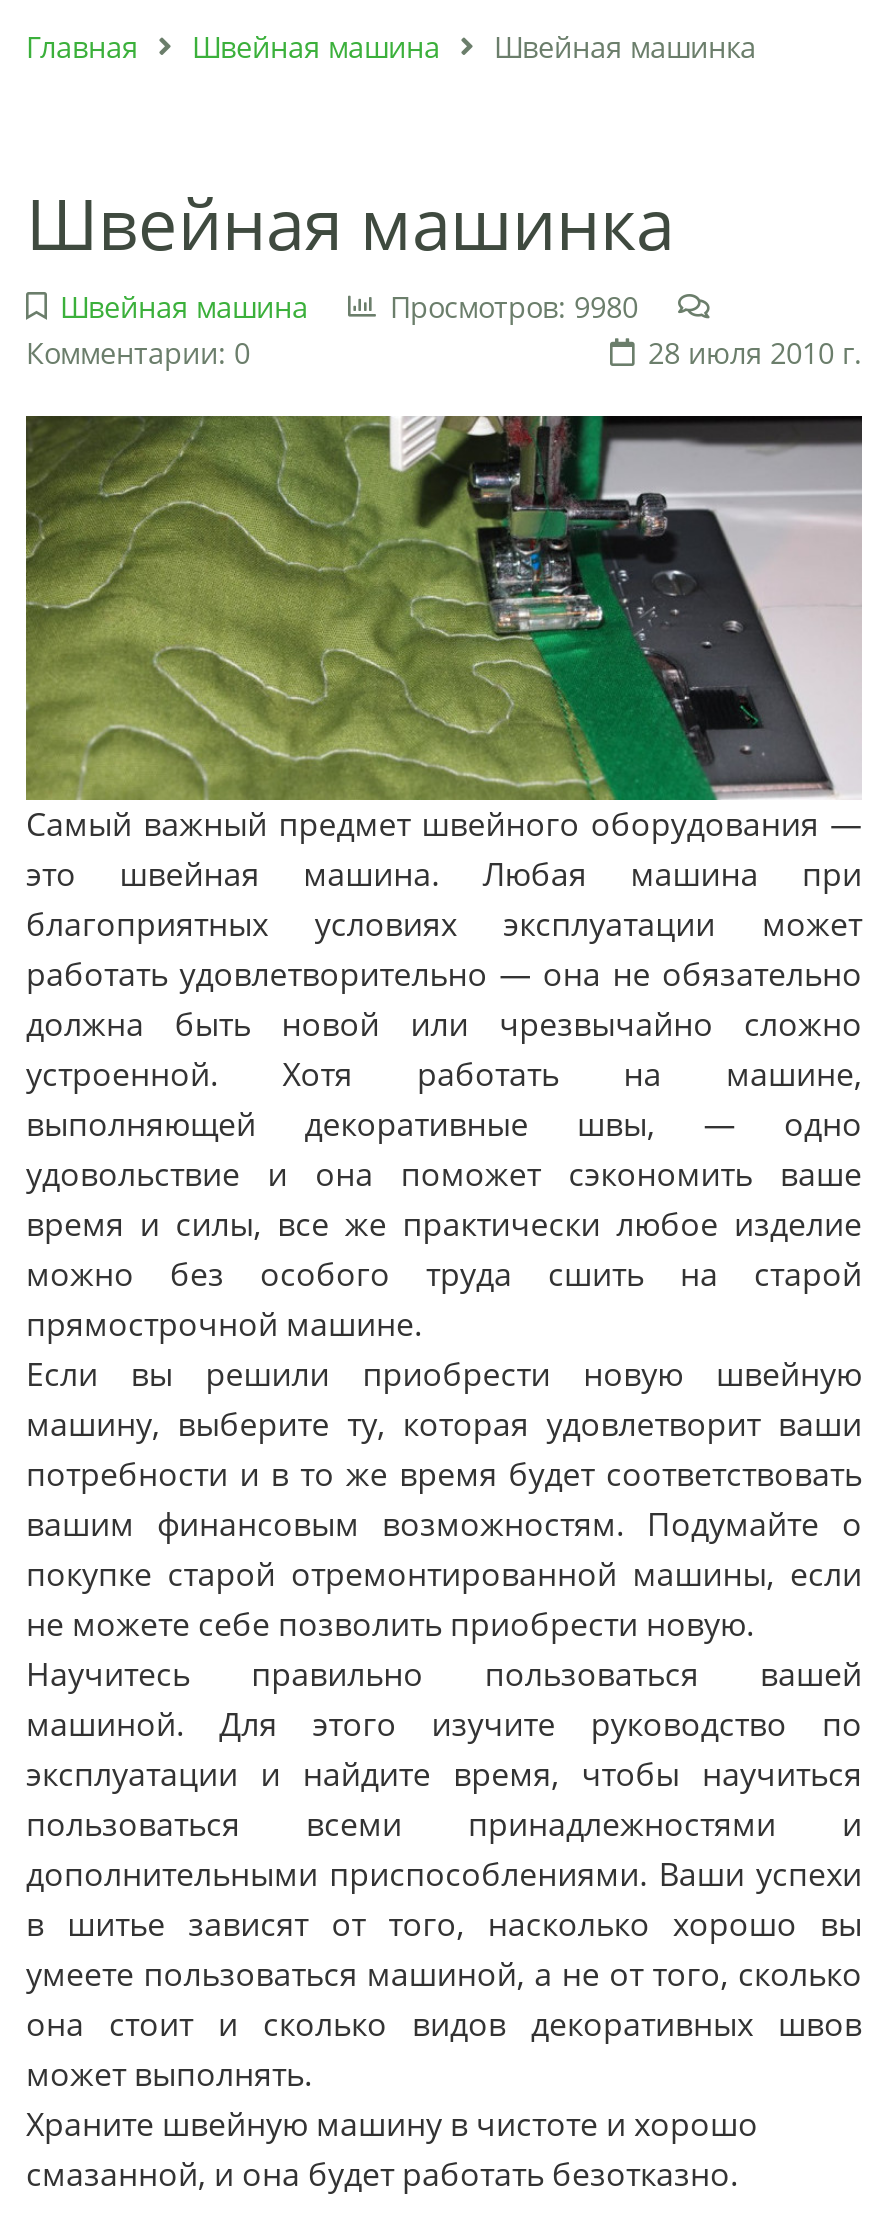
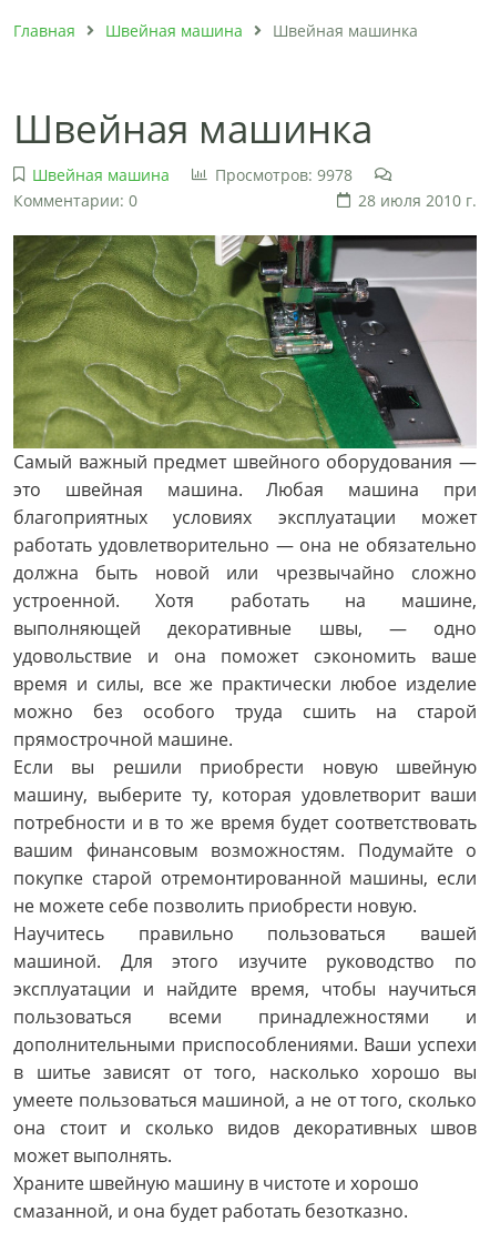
- Просмотров: 9980
+ Просмотров: 9978
